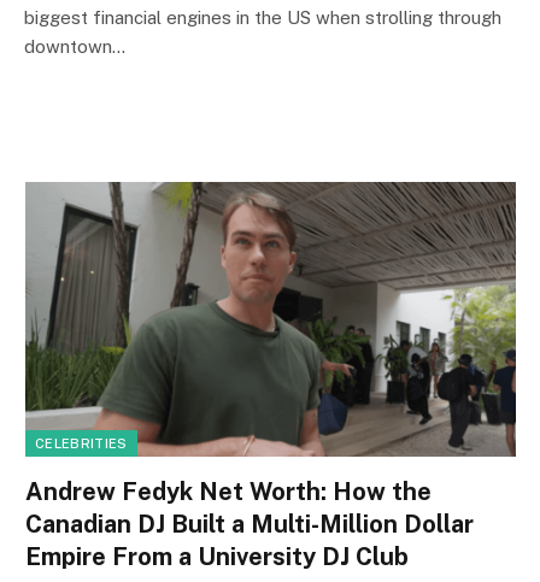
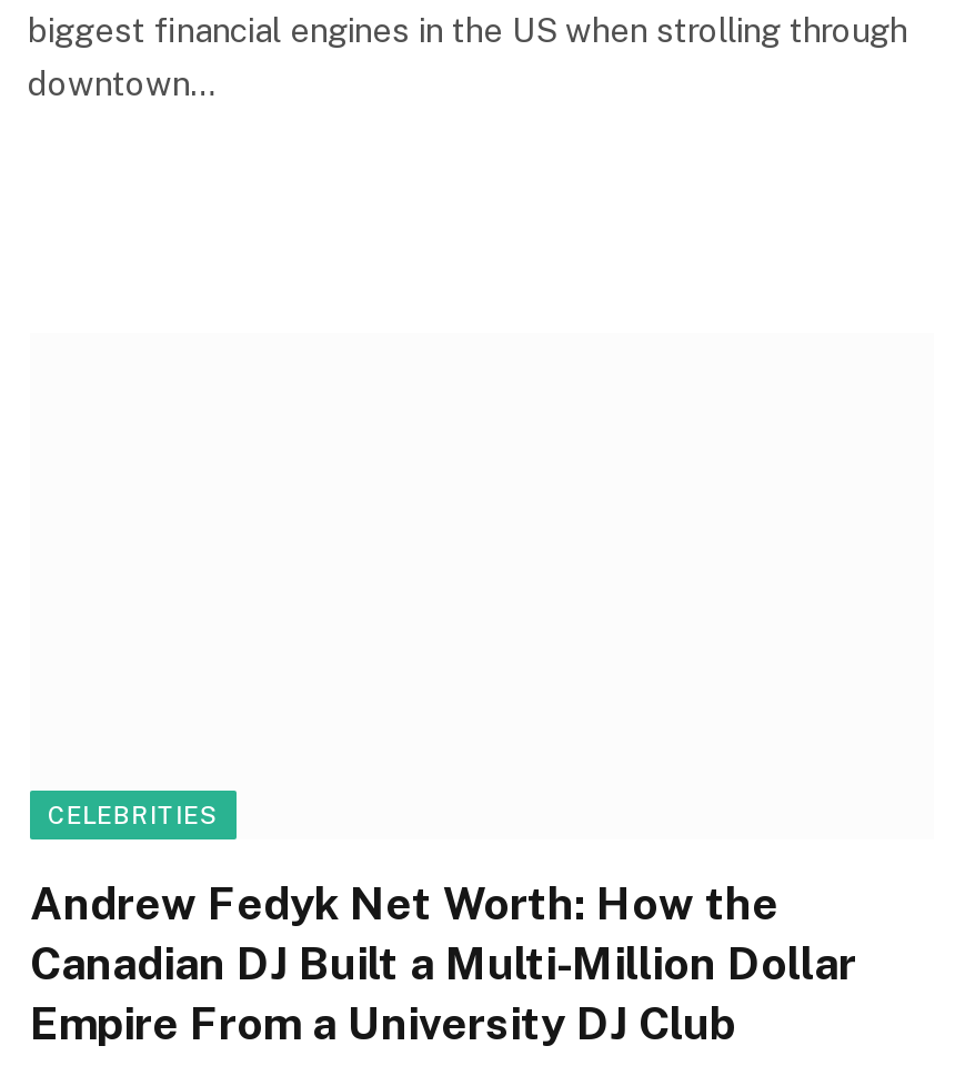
- [image]
